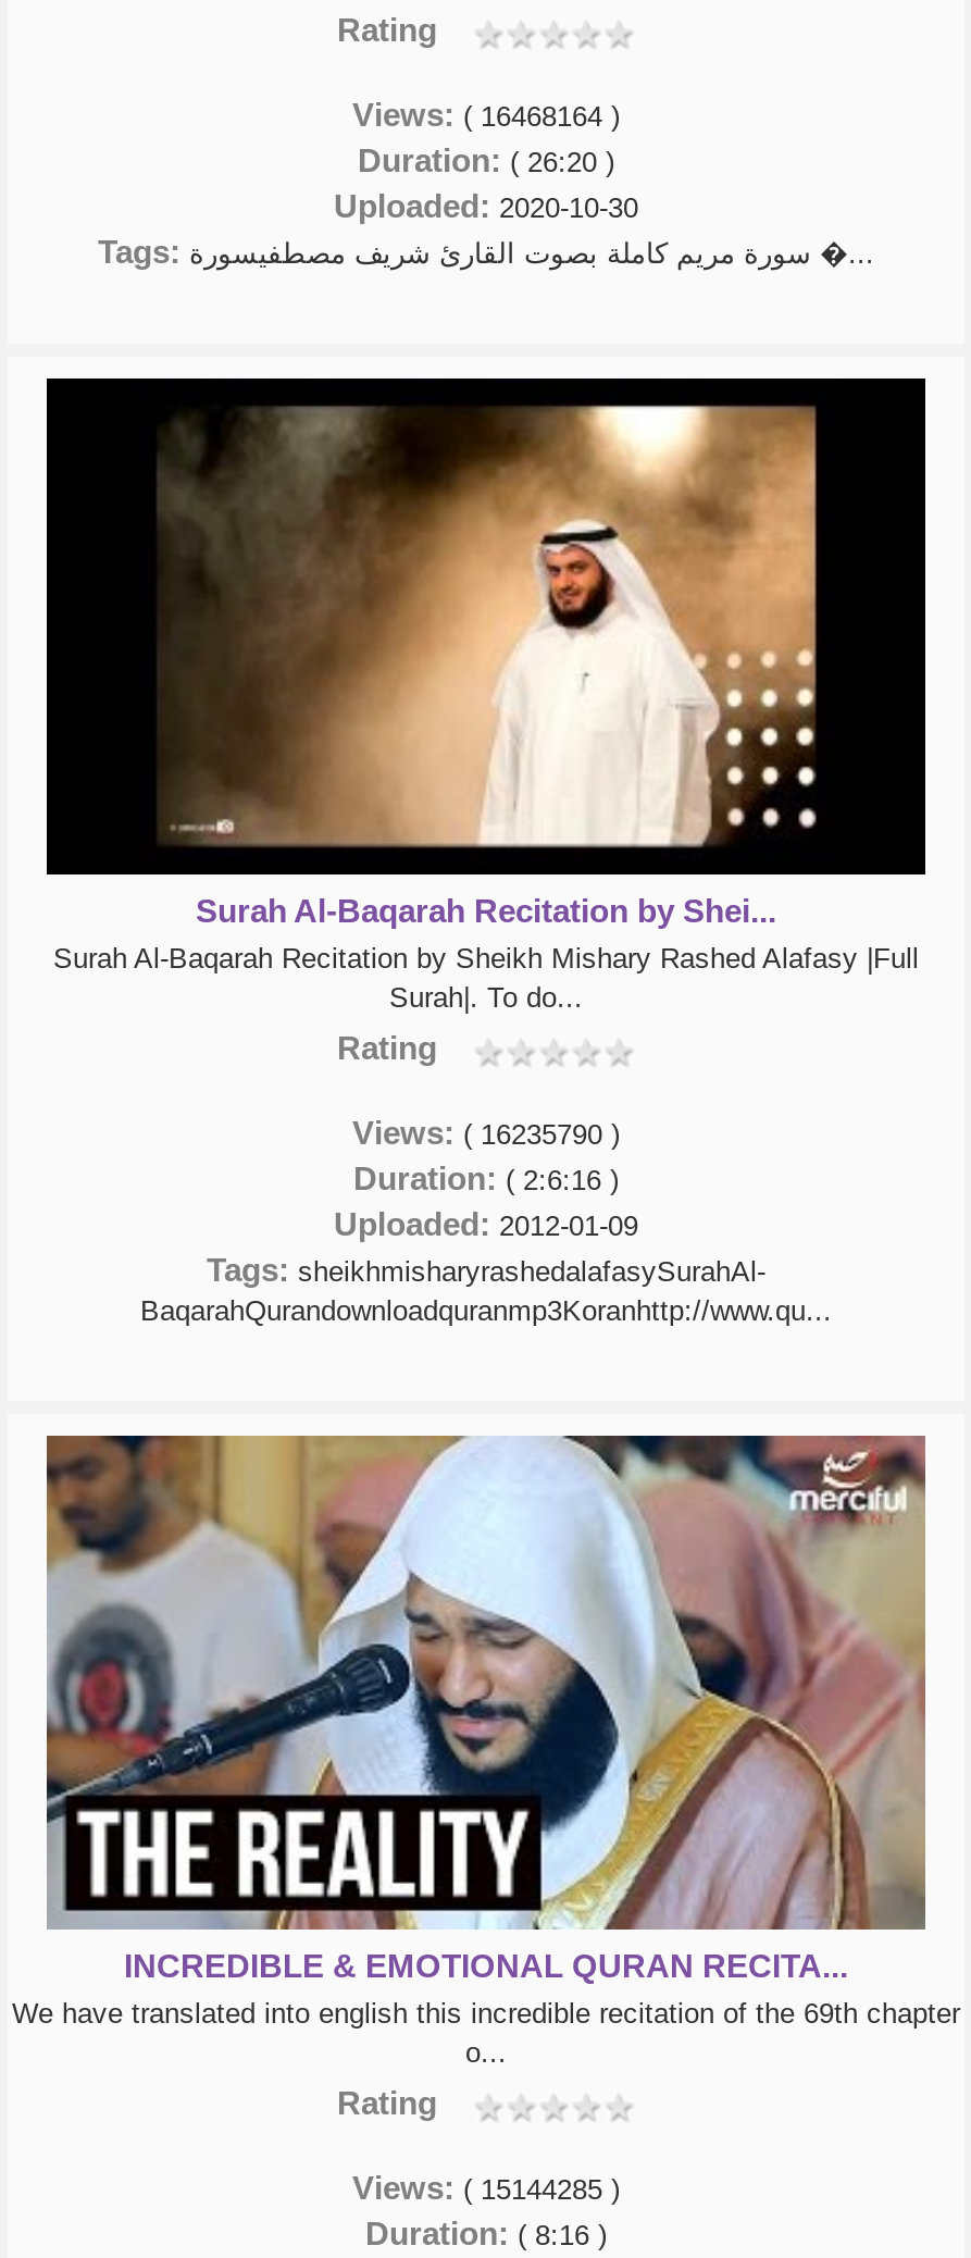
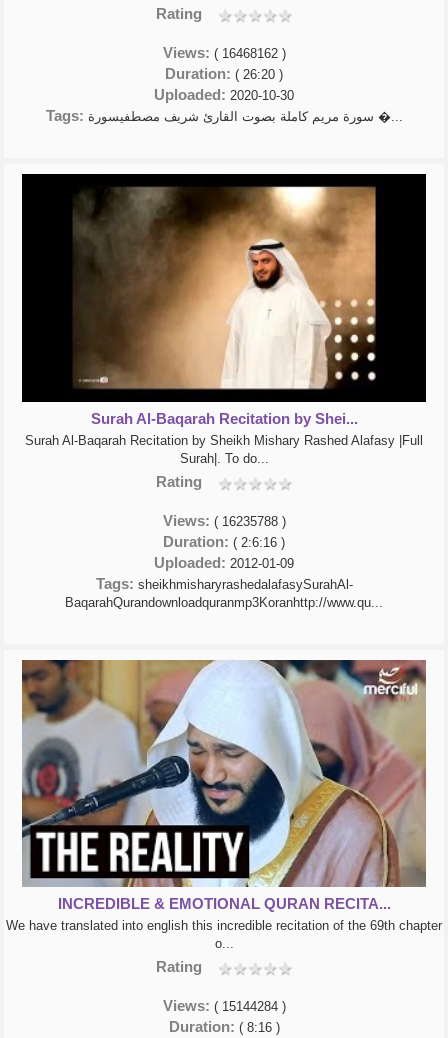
- Views: ( 16468164 )
+ Views: ( 16468162 )

- Views: ( 16235790 )
+ Views: ( 16235788 )

- Views: ( 15144285 )
+ Views: ( 15144284 )
